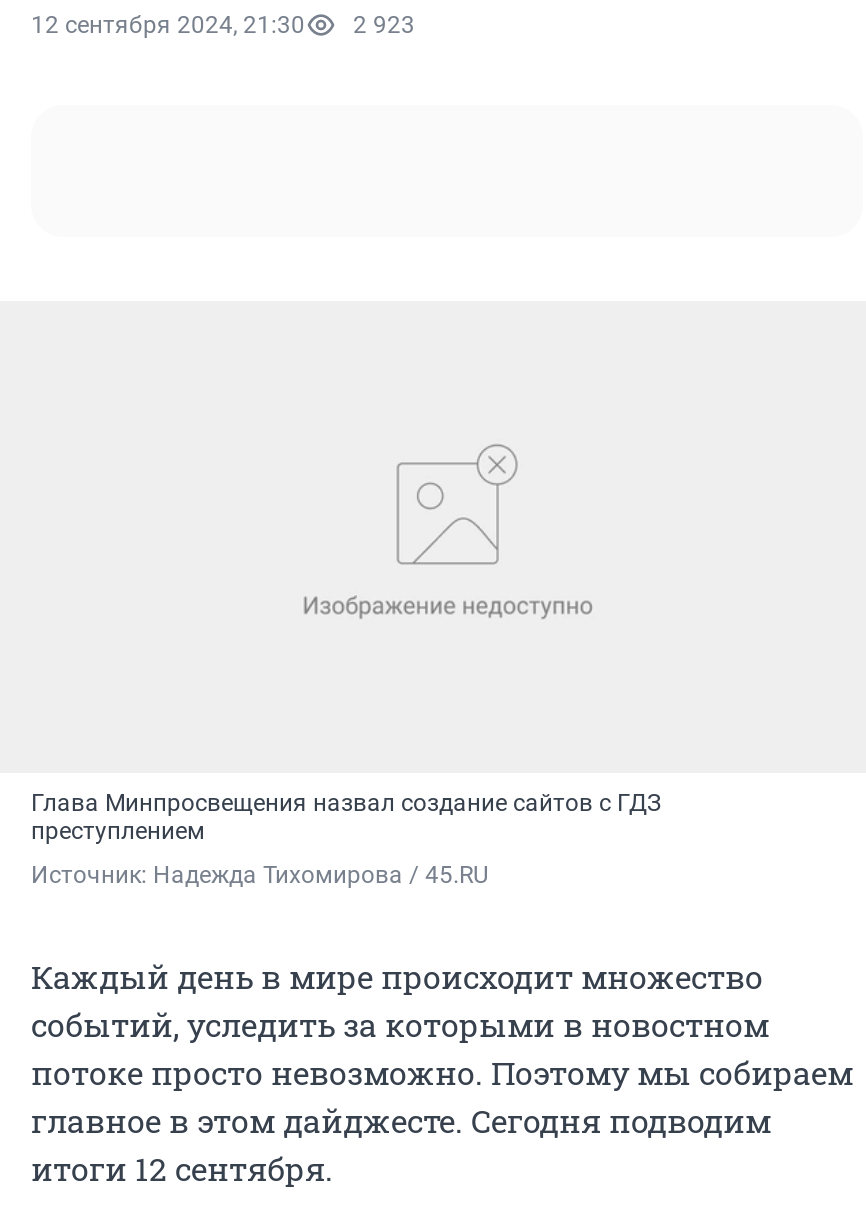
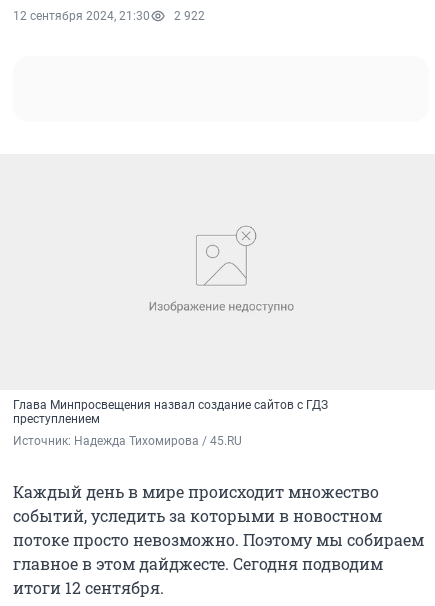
- 12 сентября 2024, 21:30 2 923
+ 12 сентября 2024, 21:30 2 922
